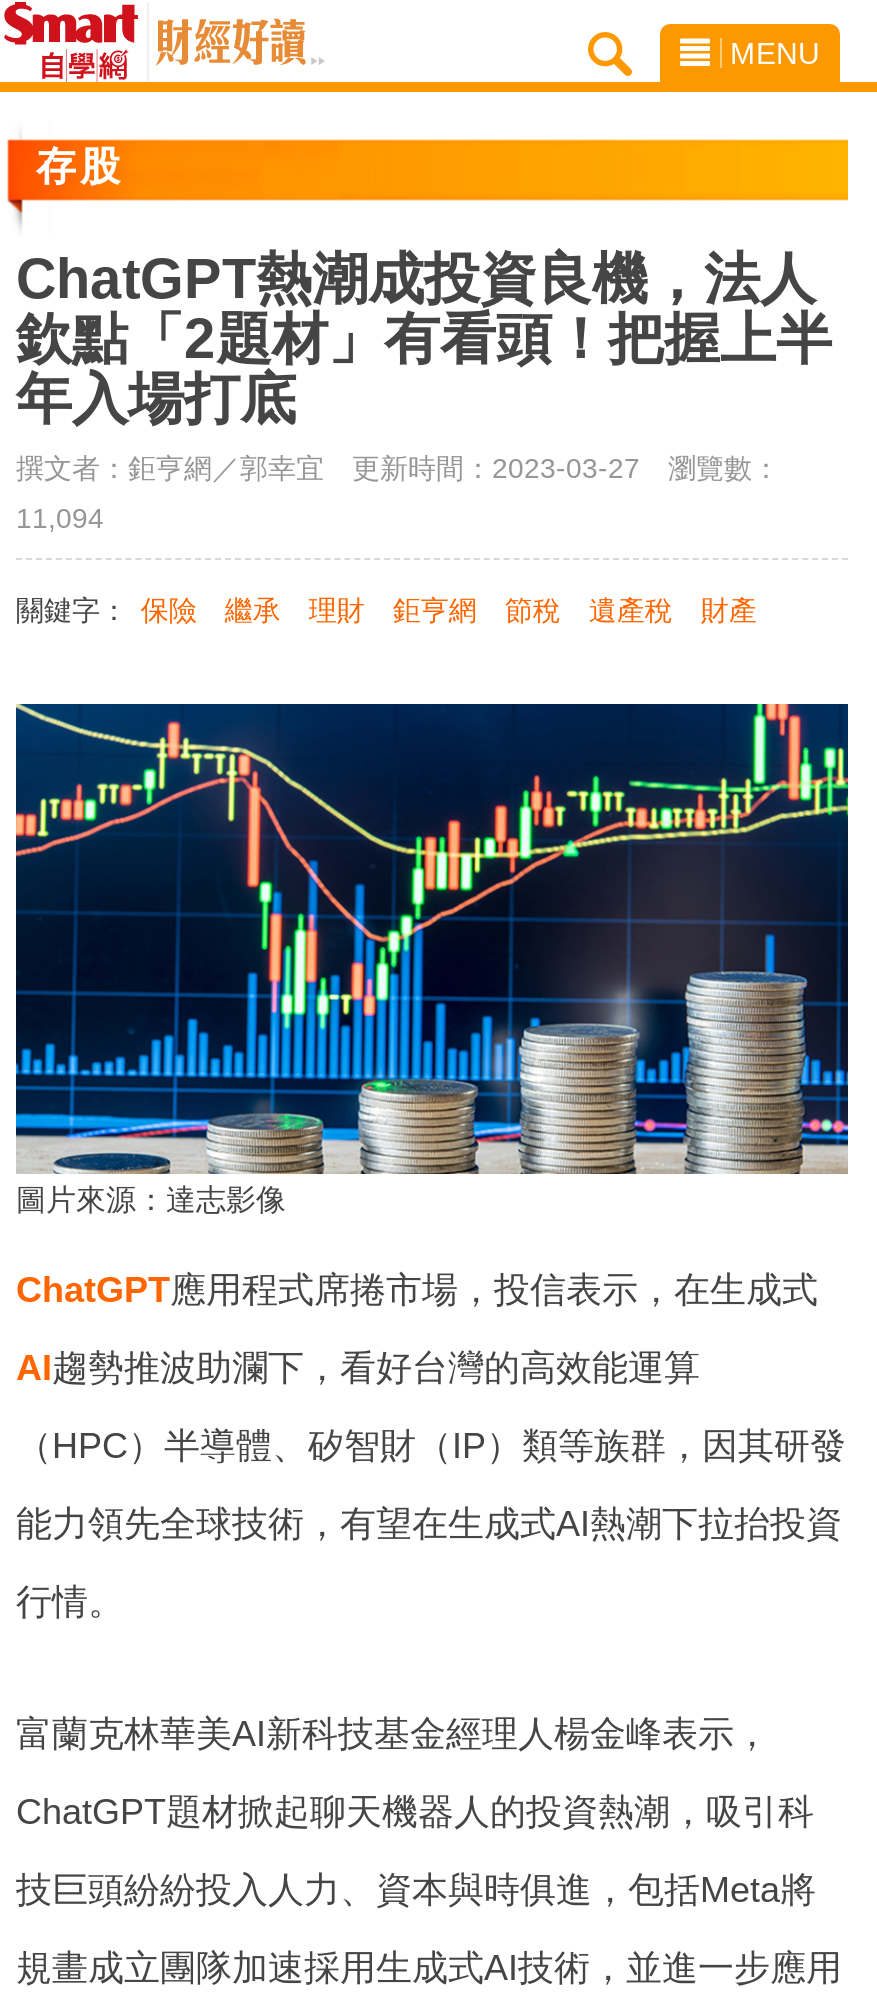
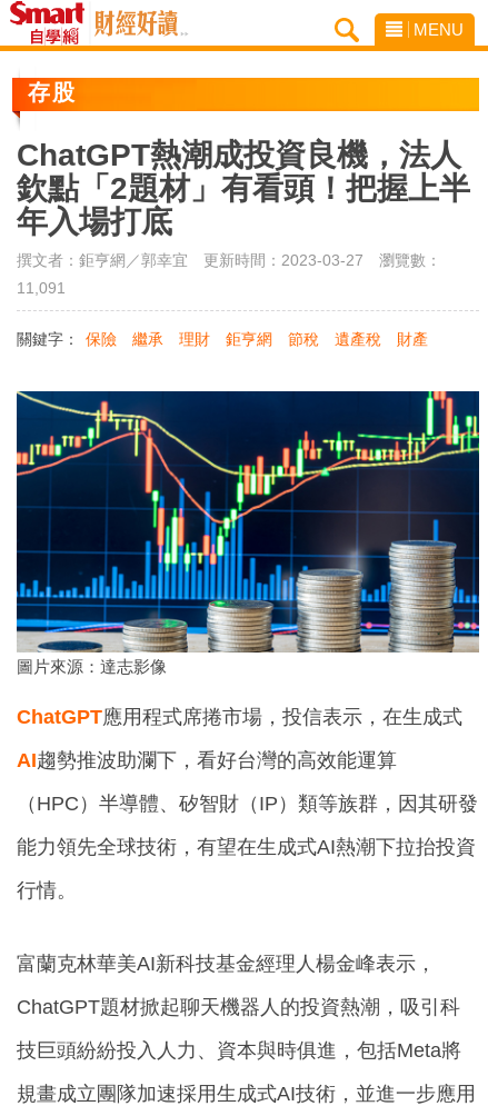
- 11,094
+ 11,091
